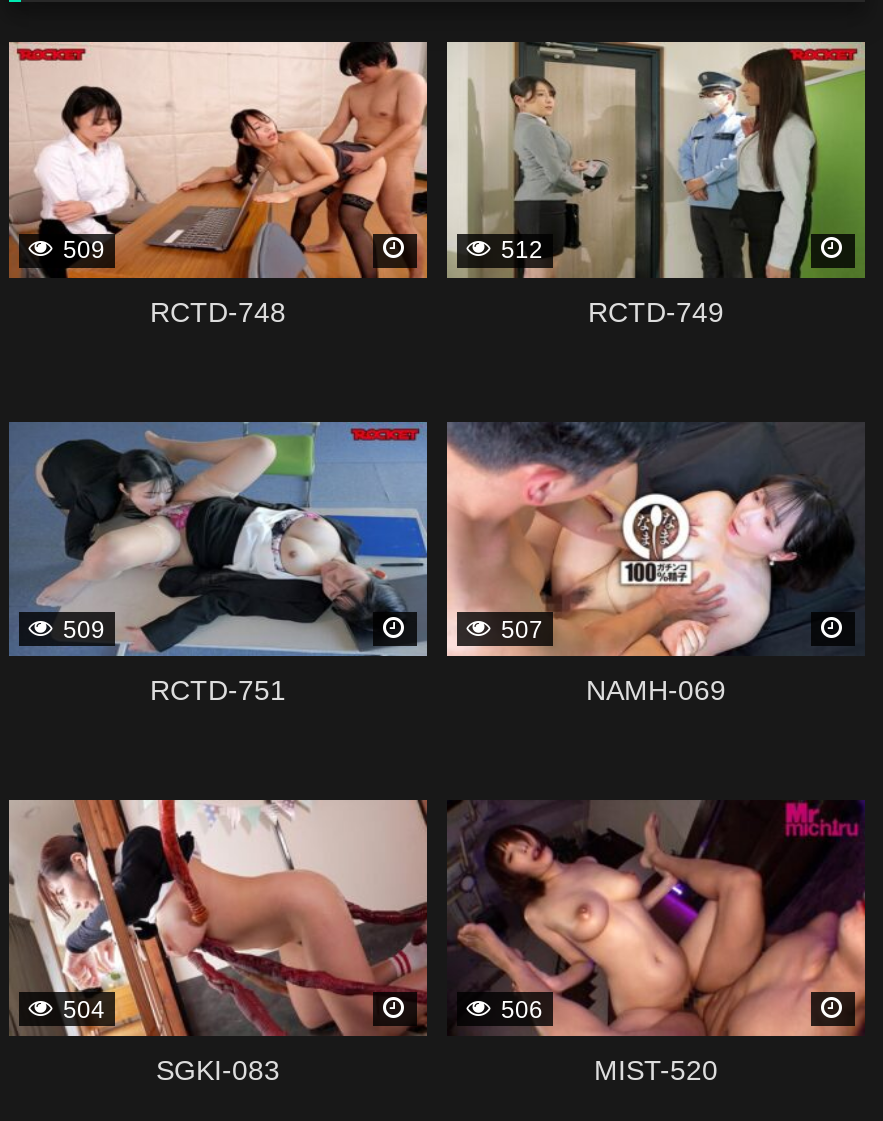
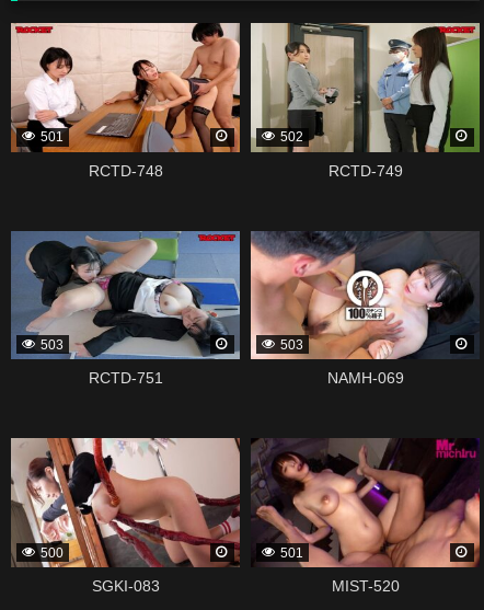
- 509
+ 501

- 512
+ 502

- 509
+ 503

- 507
+ 503

- 504
+ 500

- 506
+ 501
